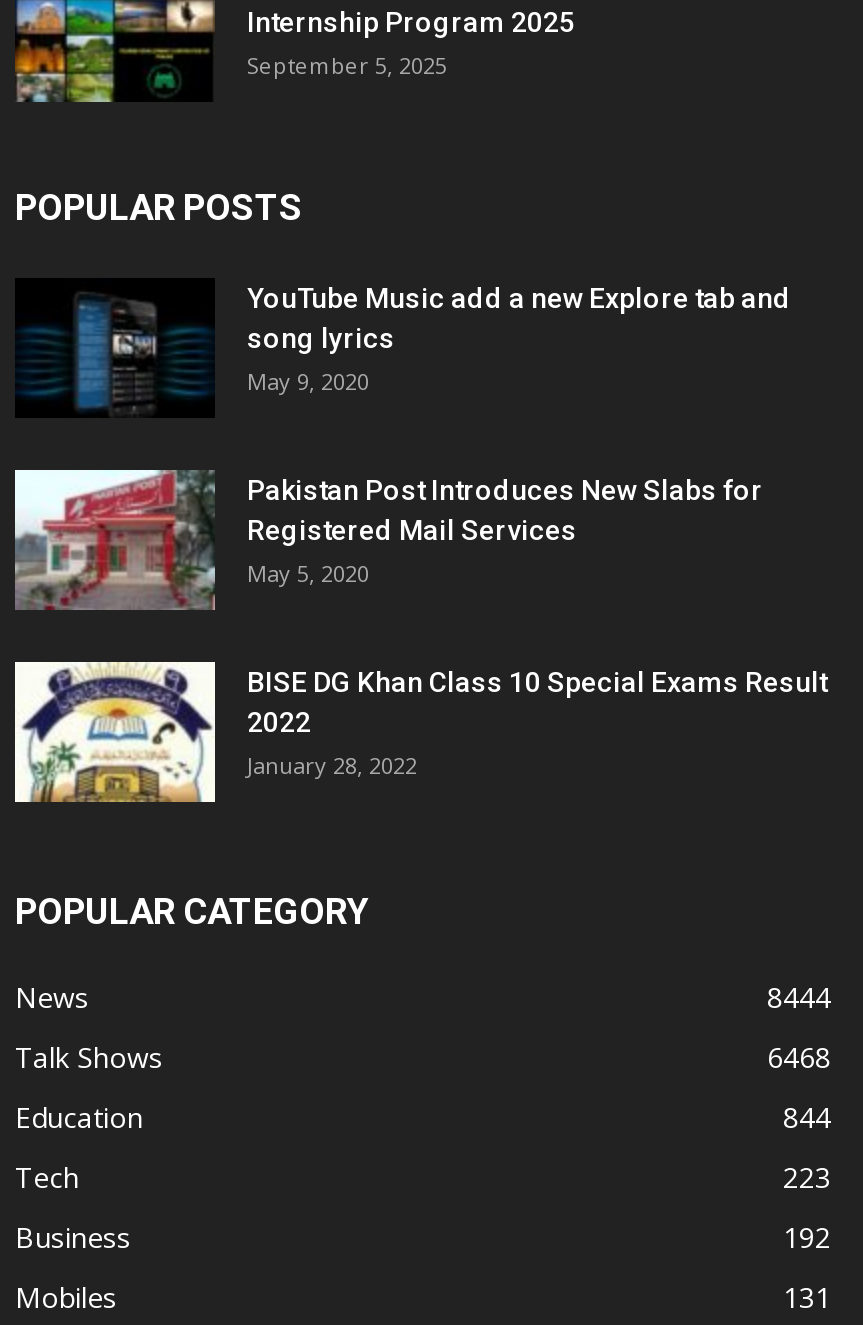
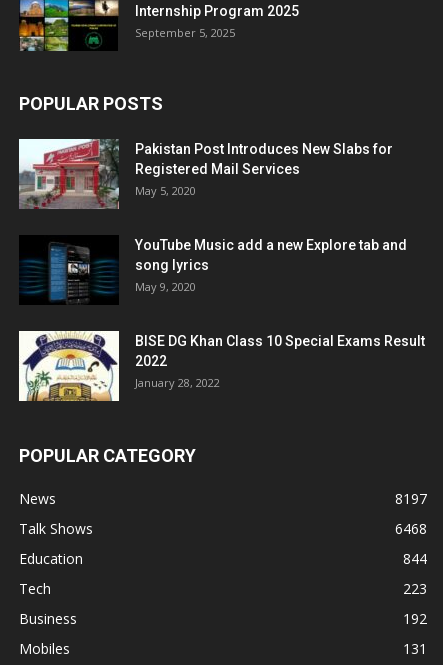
moved down: [image] | YouTube Music add a new Explore tab and | song lyrics | May 9, 2020

moved up: [image] | Pakistan Post Introduces New Slabs for | Registered Mail Services | May 5, 2020

- 8444
+ 8197
